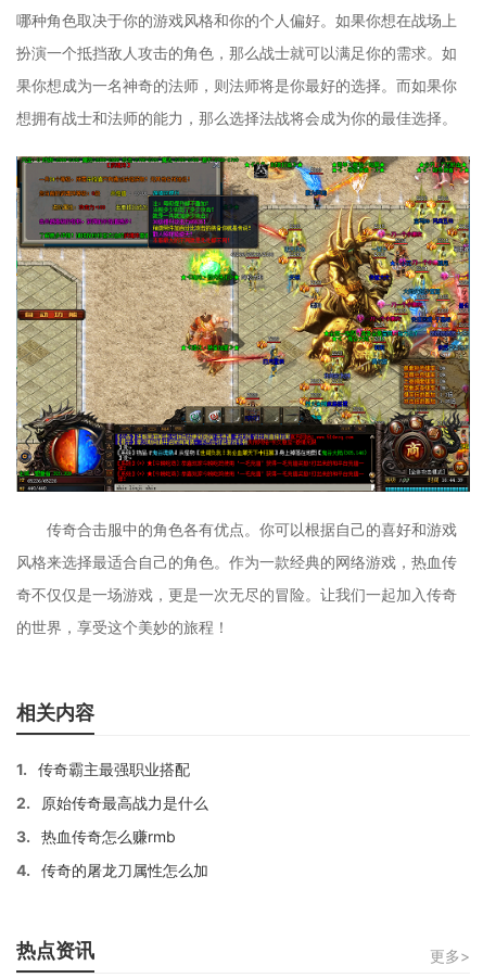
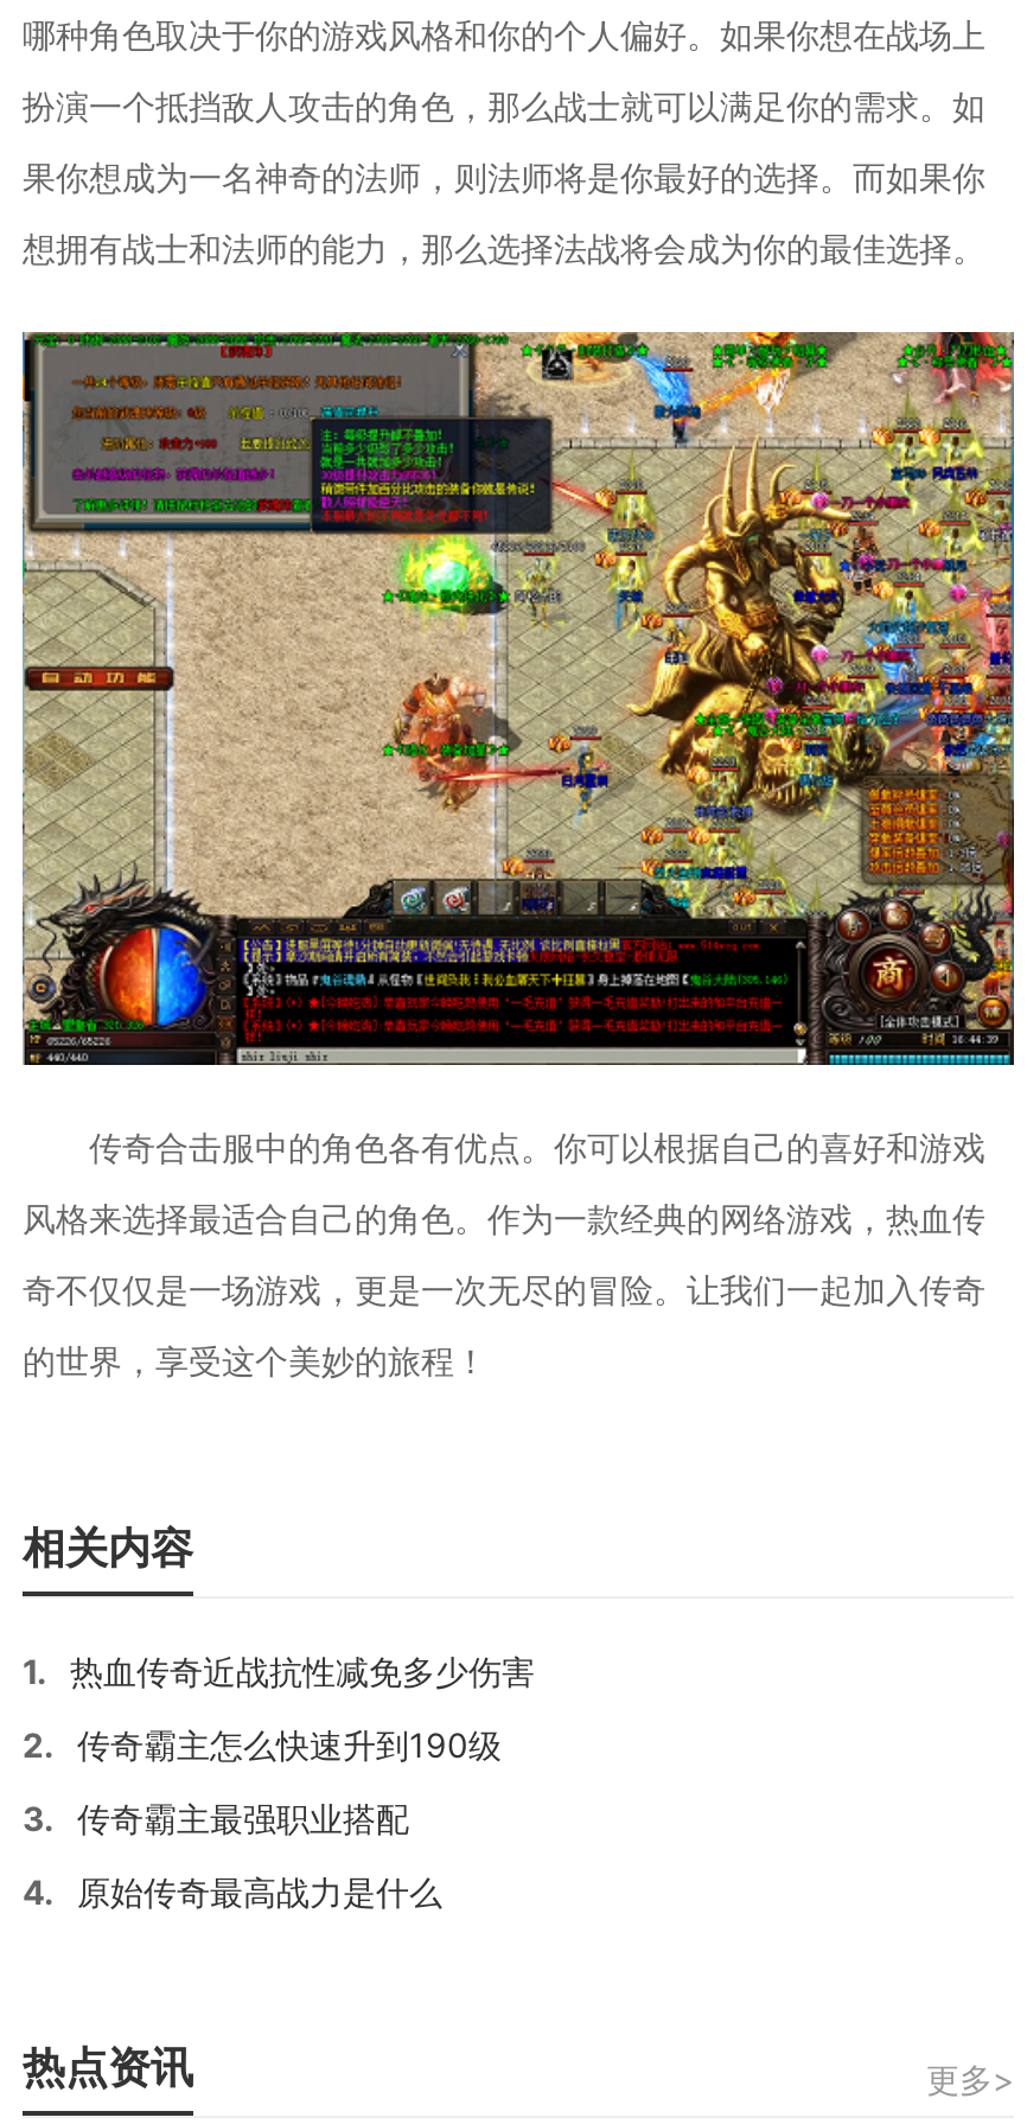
- 1. 传奇霸主最强职业搭配
+ 1. 热血传奇近战抗性减免多少伤害

- 2. 原始传奇最高战力是什么
+ 2. 传奇霸主怎么快速升到190级

- 3. 热血传奇怎么赚rmb
+ 3. 传奇霸主最强职业搭配

- 4. 传奇的屠龙刀属性怎么加
+ 4. 原始传奇最高战力是什么
